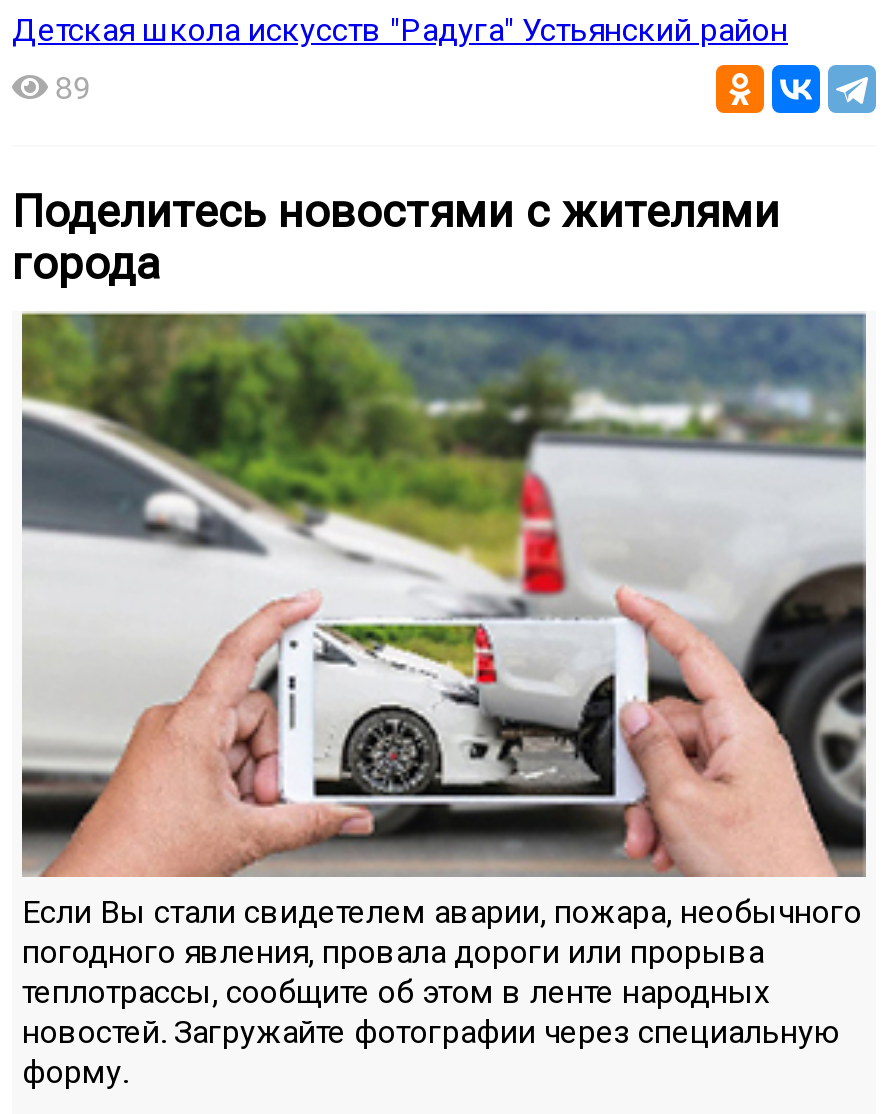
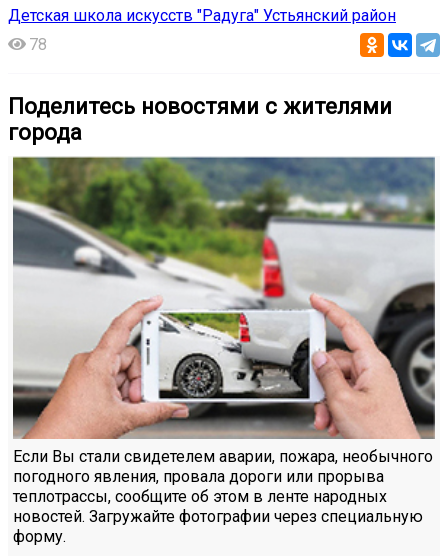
- 89
+ 78
